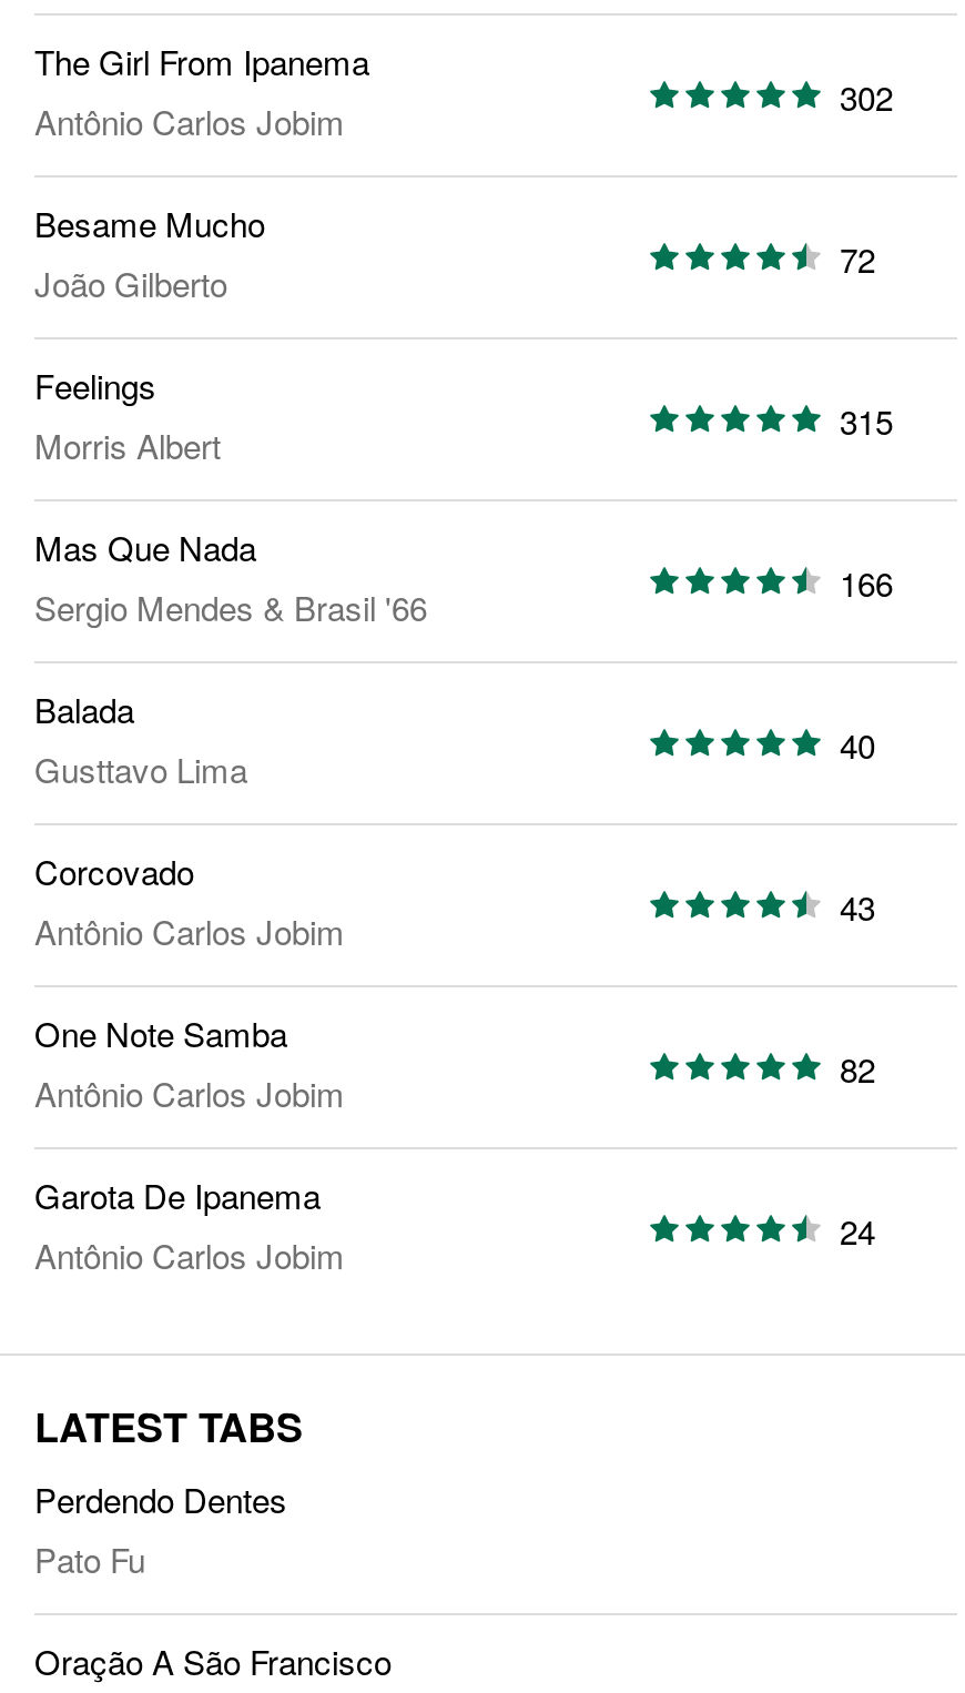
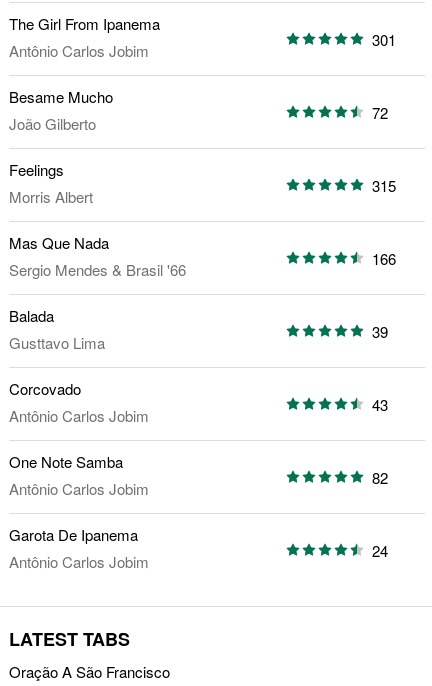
- 302
+ 301

- 40
+ 39

- Perdendo Dentes
- Pato Fu
